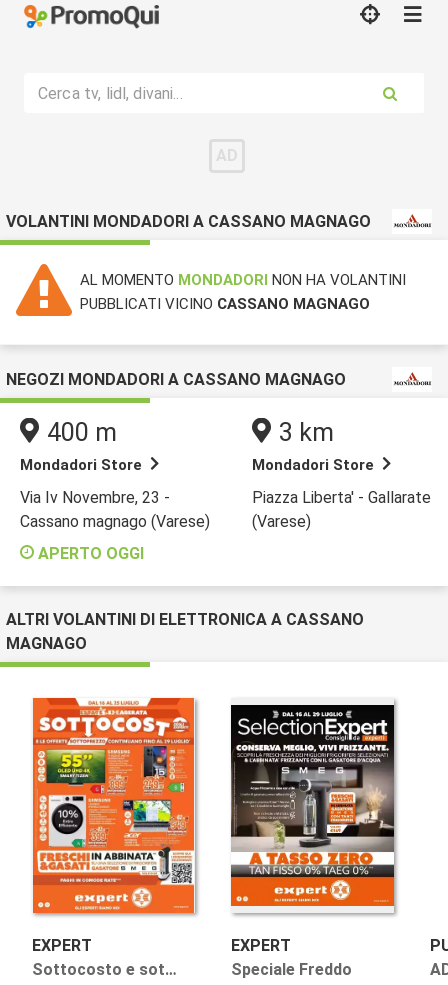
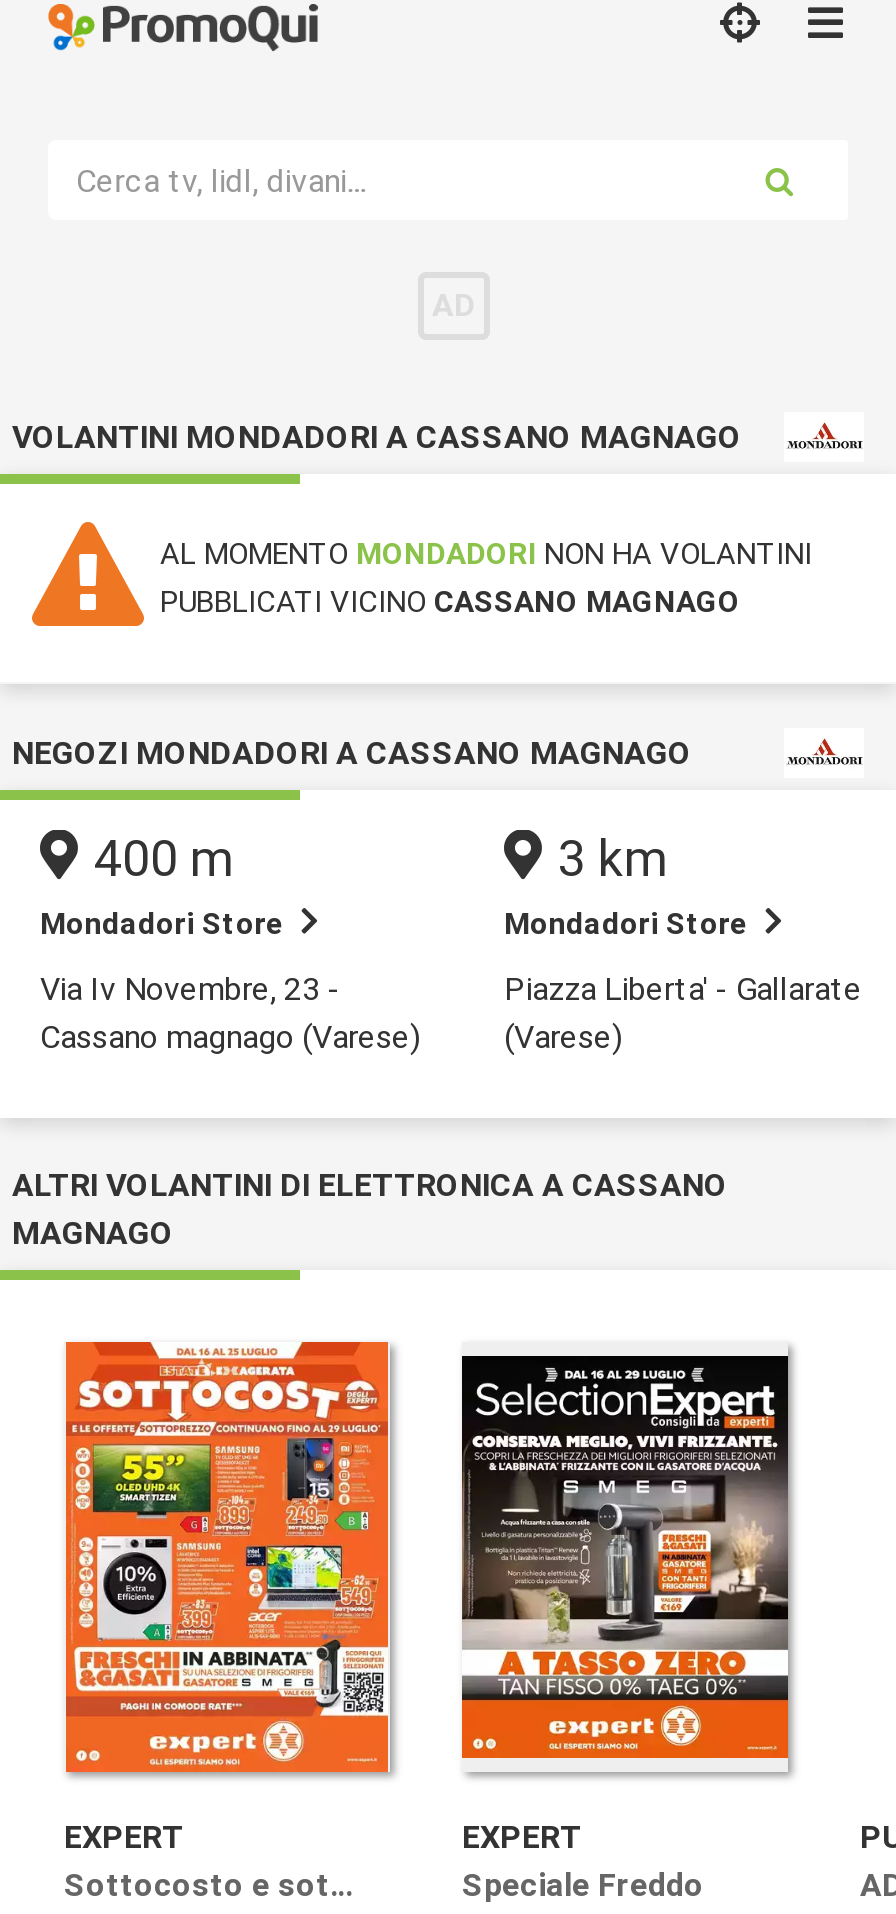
- APERTO OGGI
